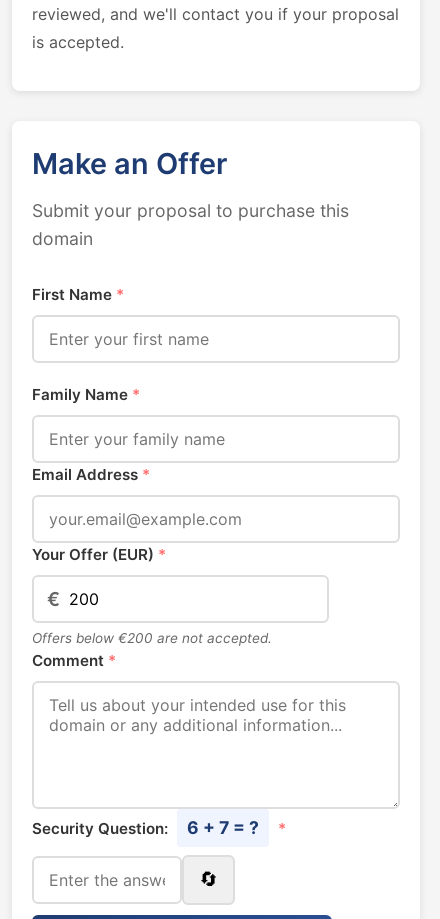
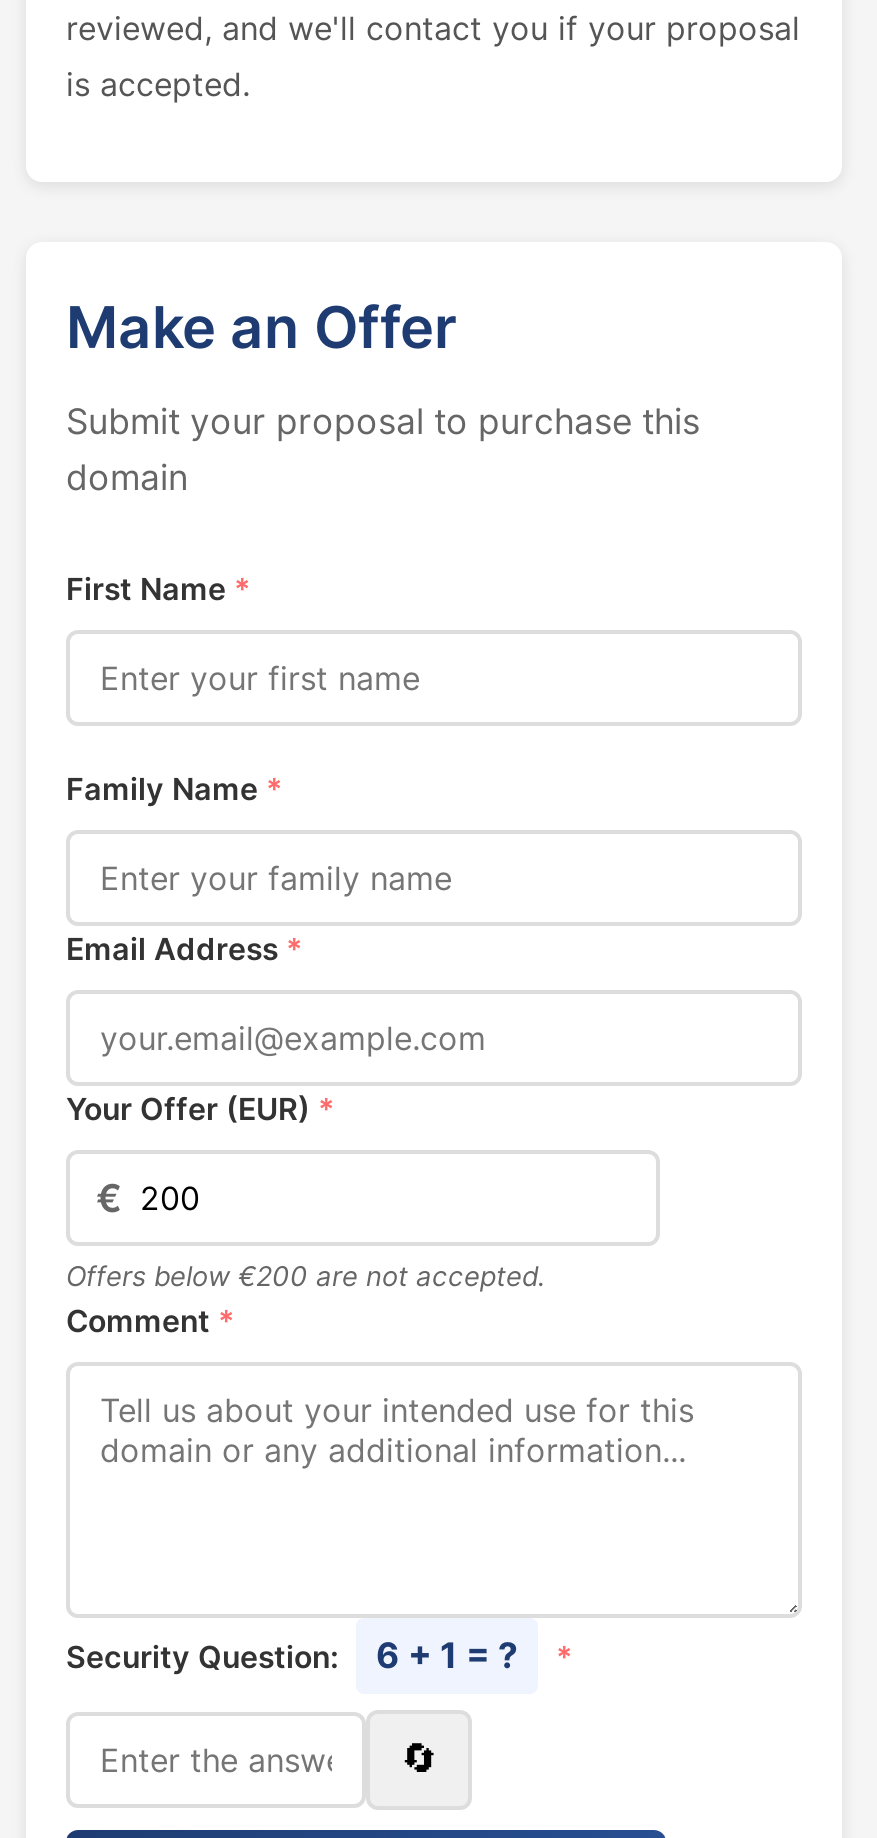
- 6 + 7 = ?
+ 6 + 1 = ?
